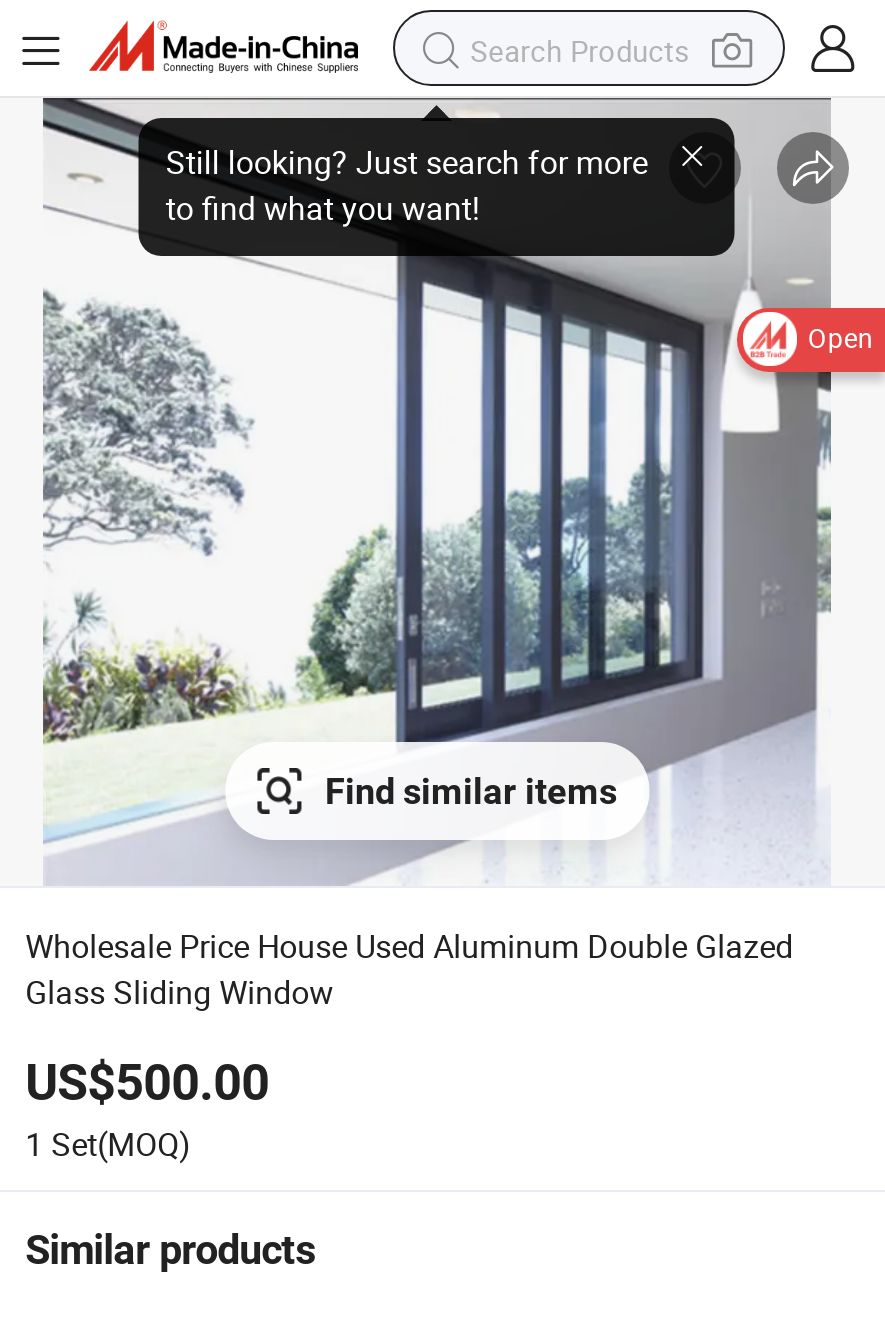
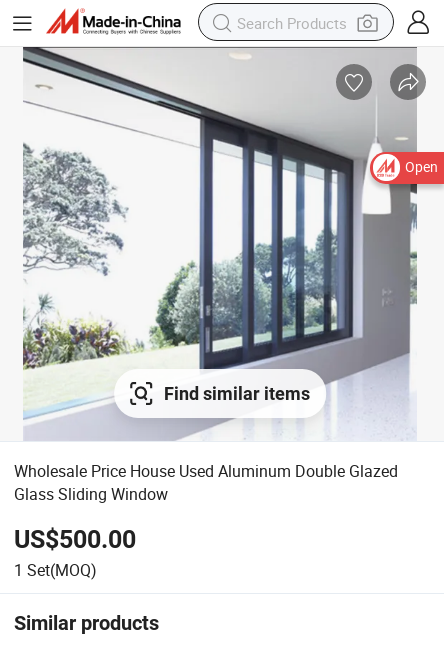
- [image]
+ [image]
